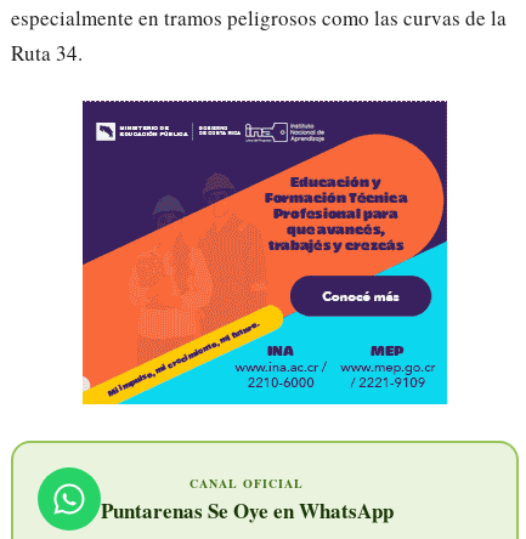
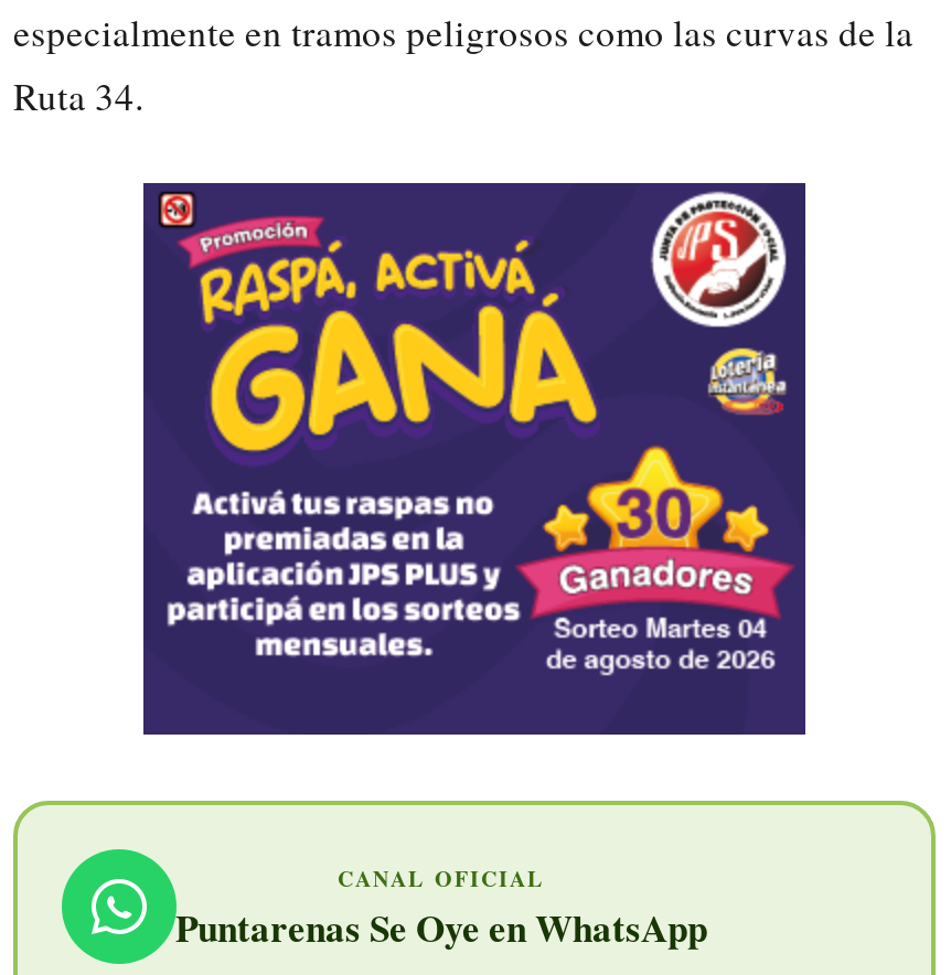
- [image]
+ [image]
